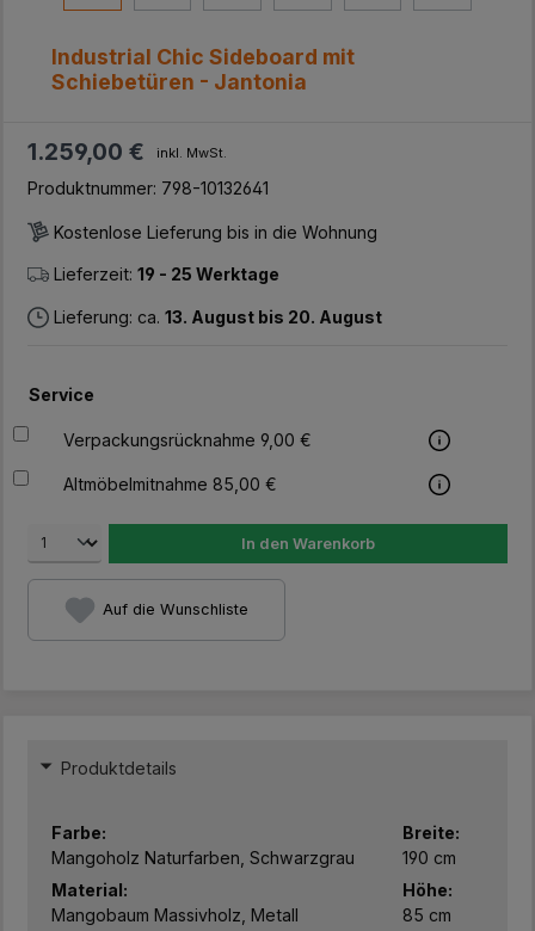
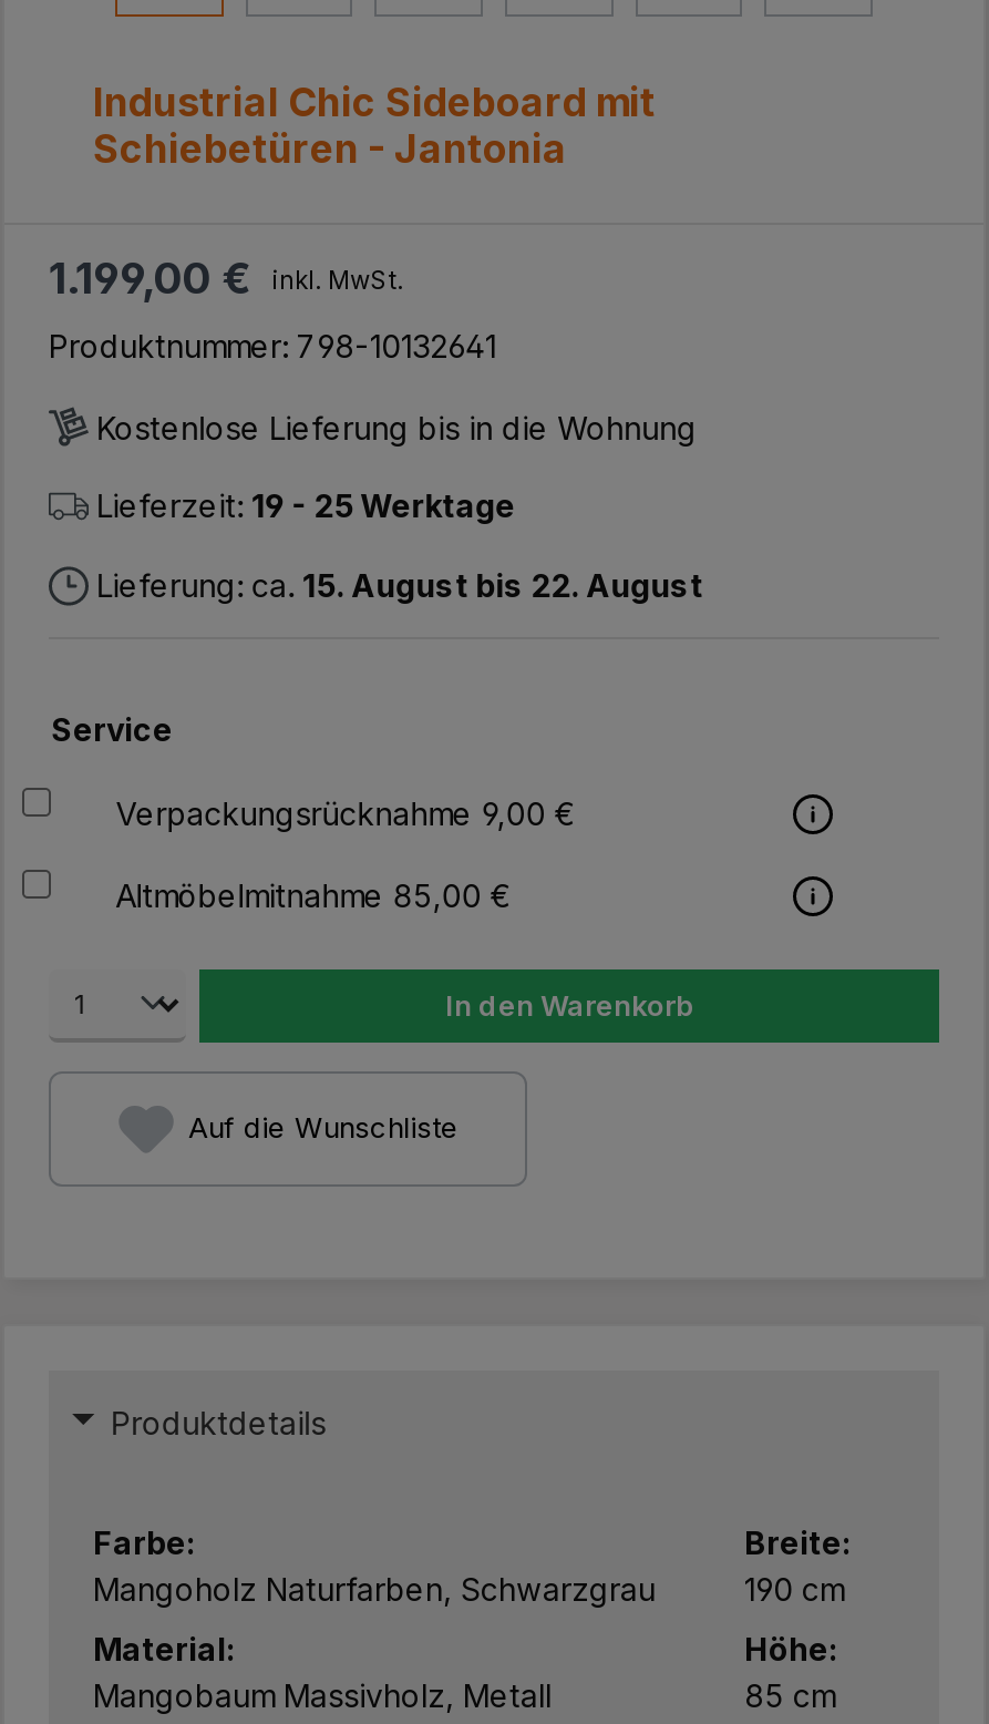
- 1.259,00 € inkl. MwSt.
+ 1.199,00 € inkl. MwSt.

- Lieferung: ca. 13. August bis 20. August
+ Lieferung: ca. 15. August bis 22. August
